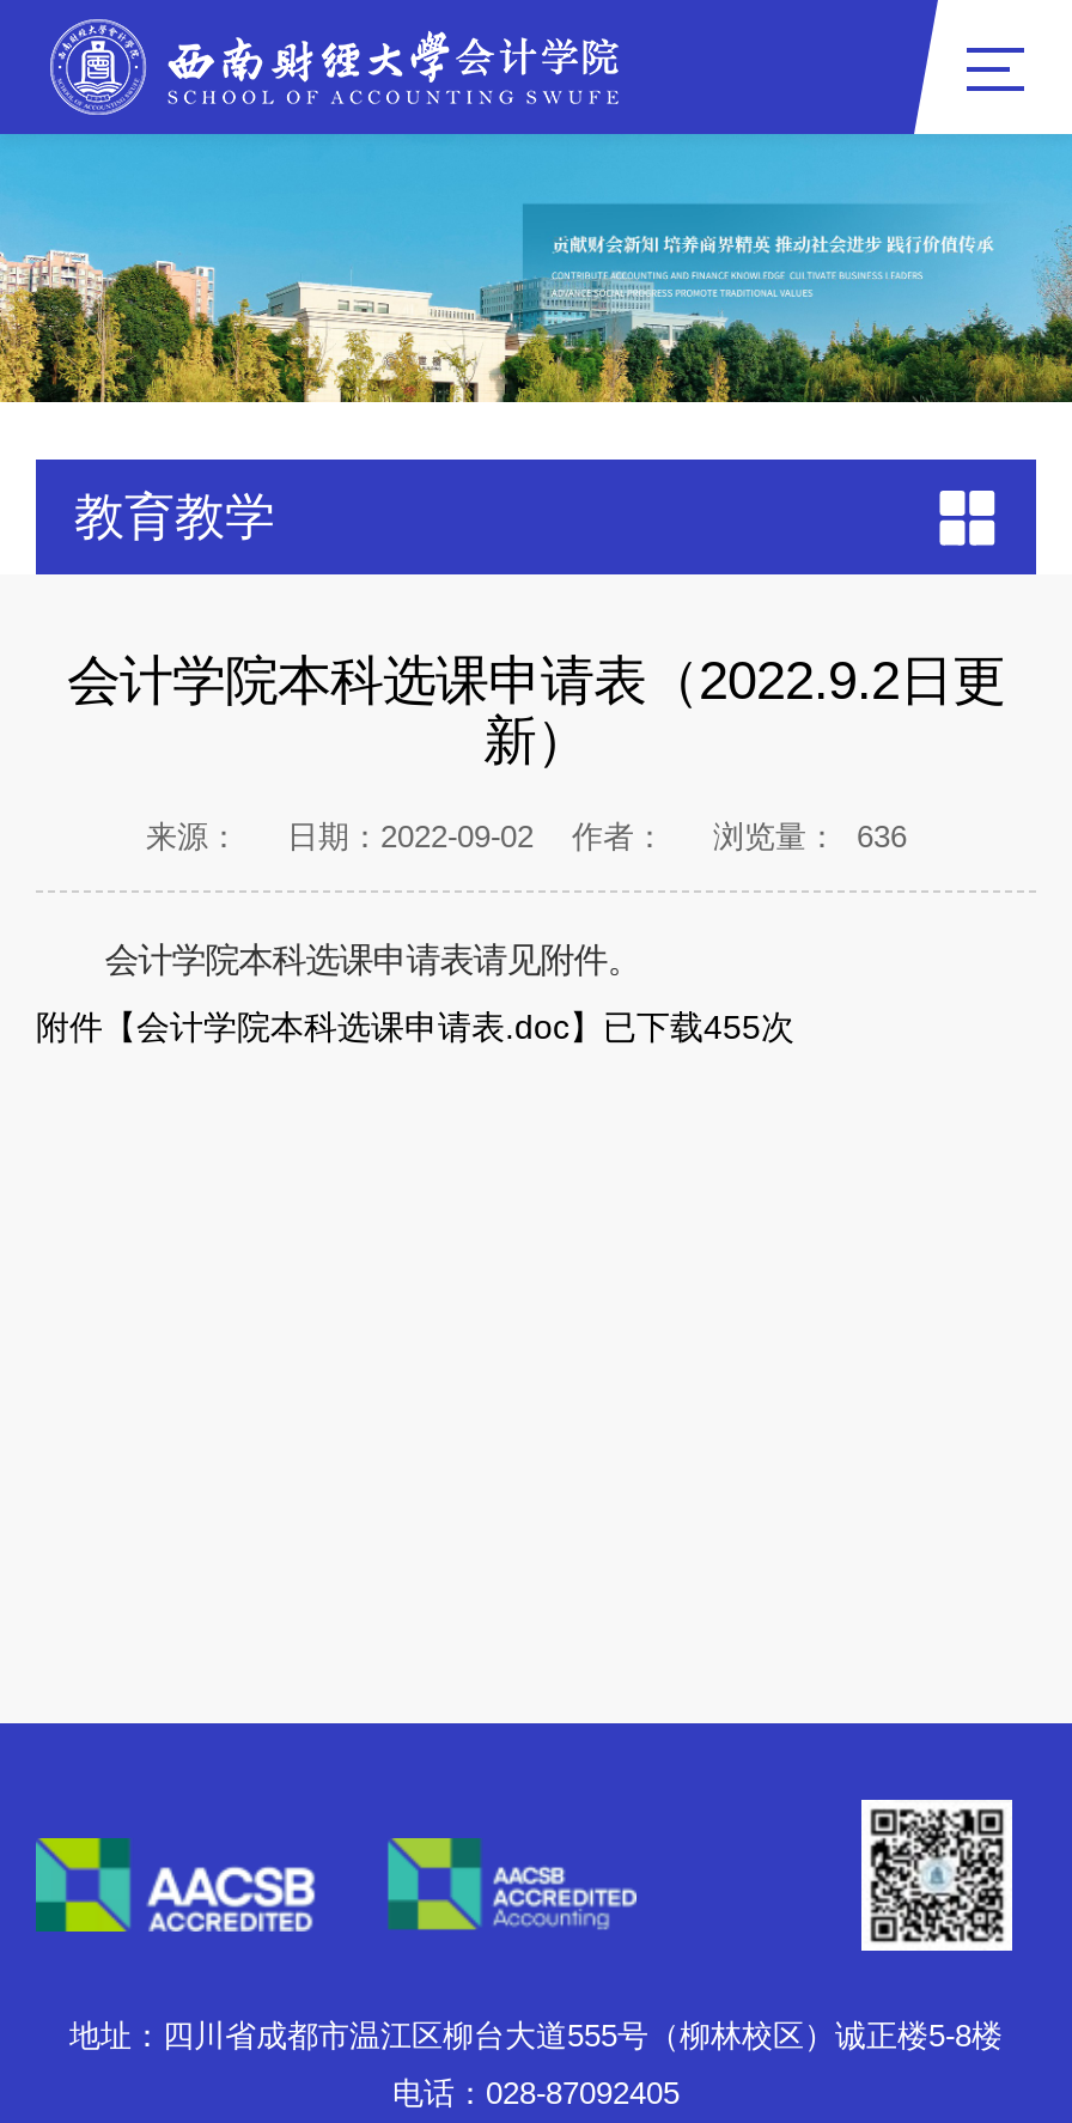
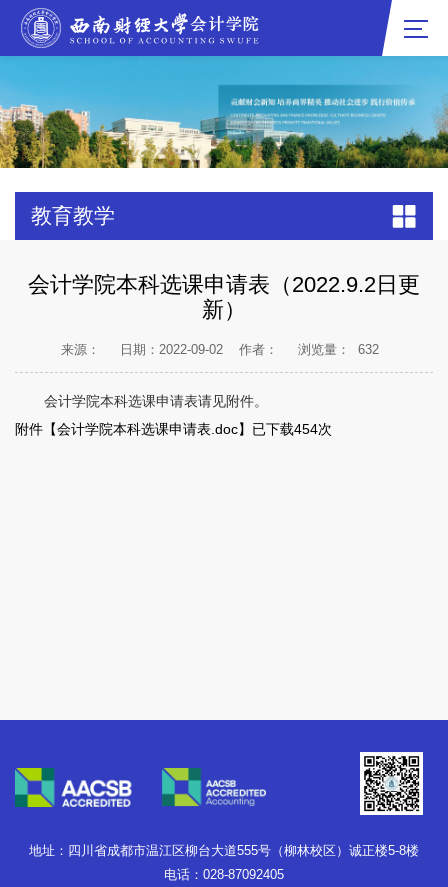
- 来源： 日期：2022-09-02 作者： 浏览量： 636
+ 来源： 日期：2022-09-02 作者： 浏览量： 632

- 附件【会计学院本科选课申请表.doc】已下载455次
+ 附件【会计学院本科选课申请表.doc】已下载454次
